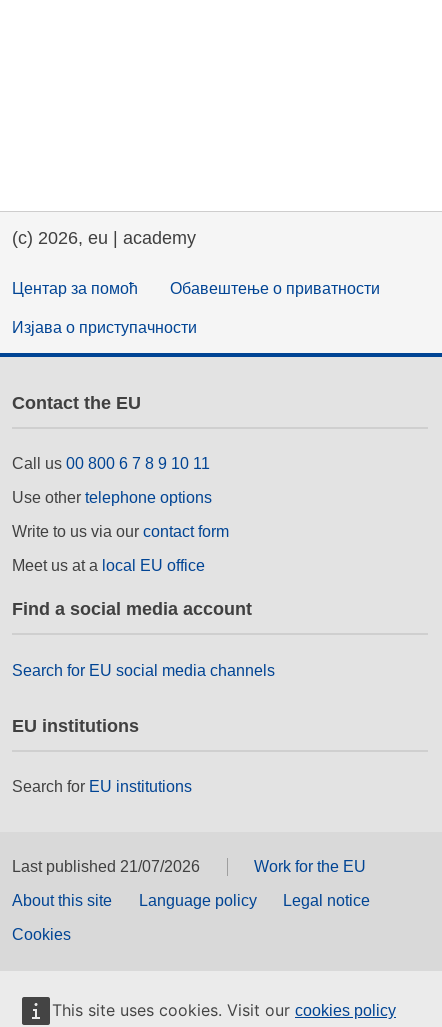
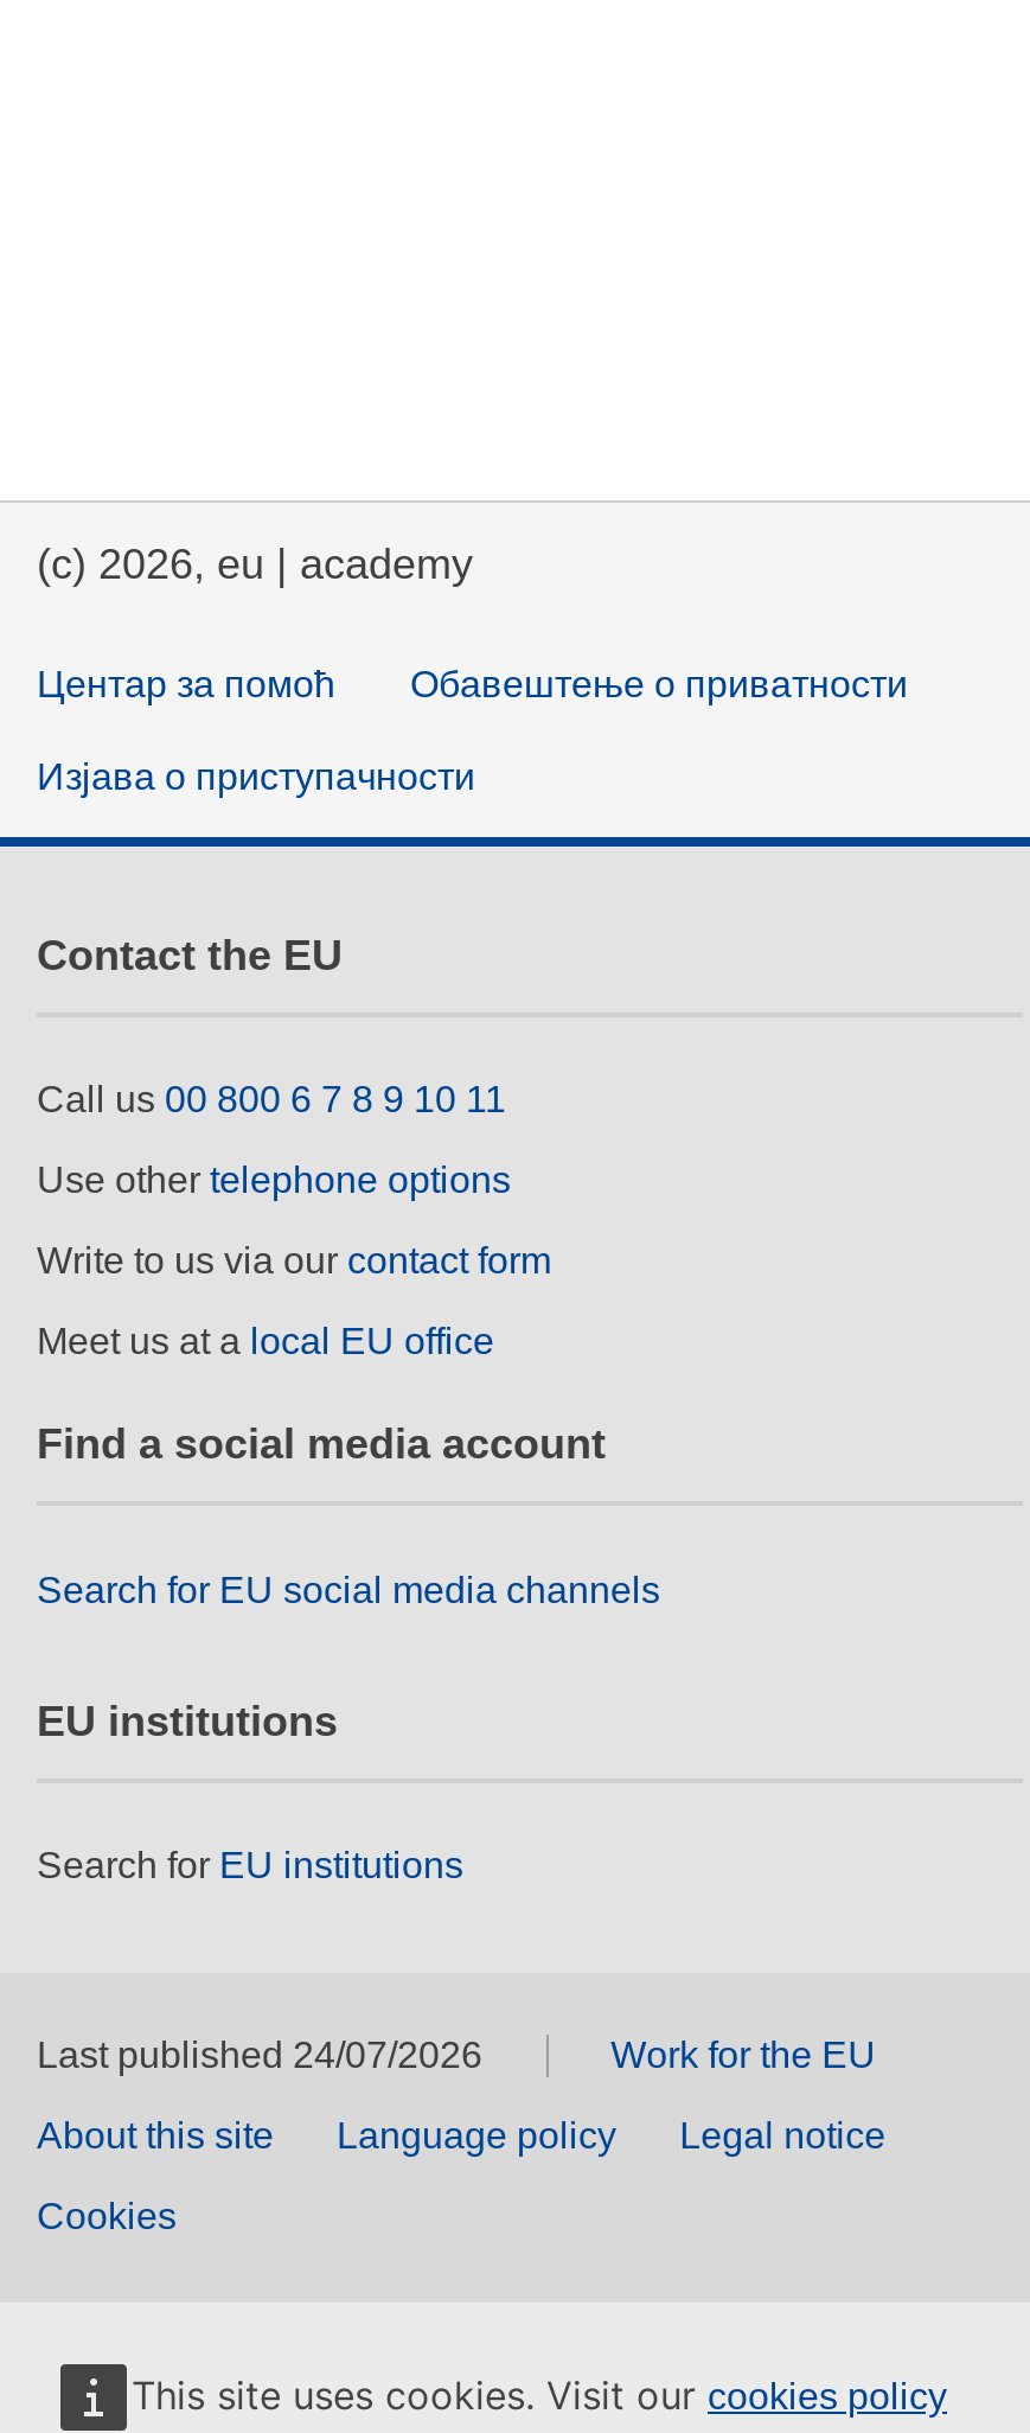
- Last published 21/07/2026
+ Last published 24/07/2026
